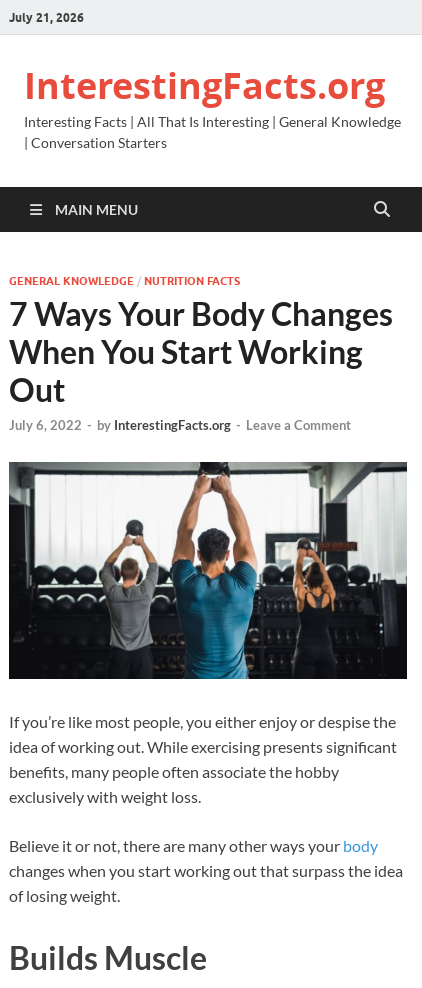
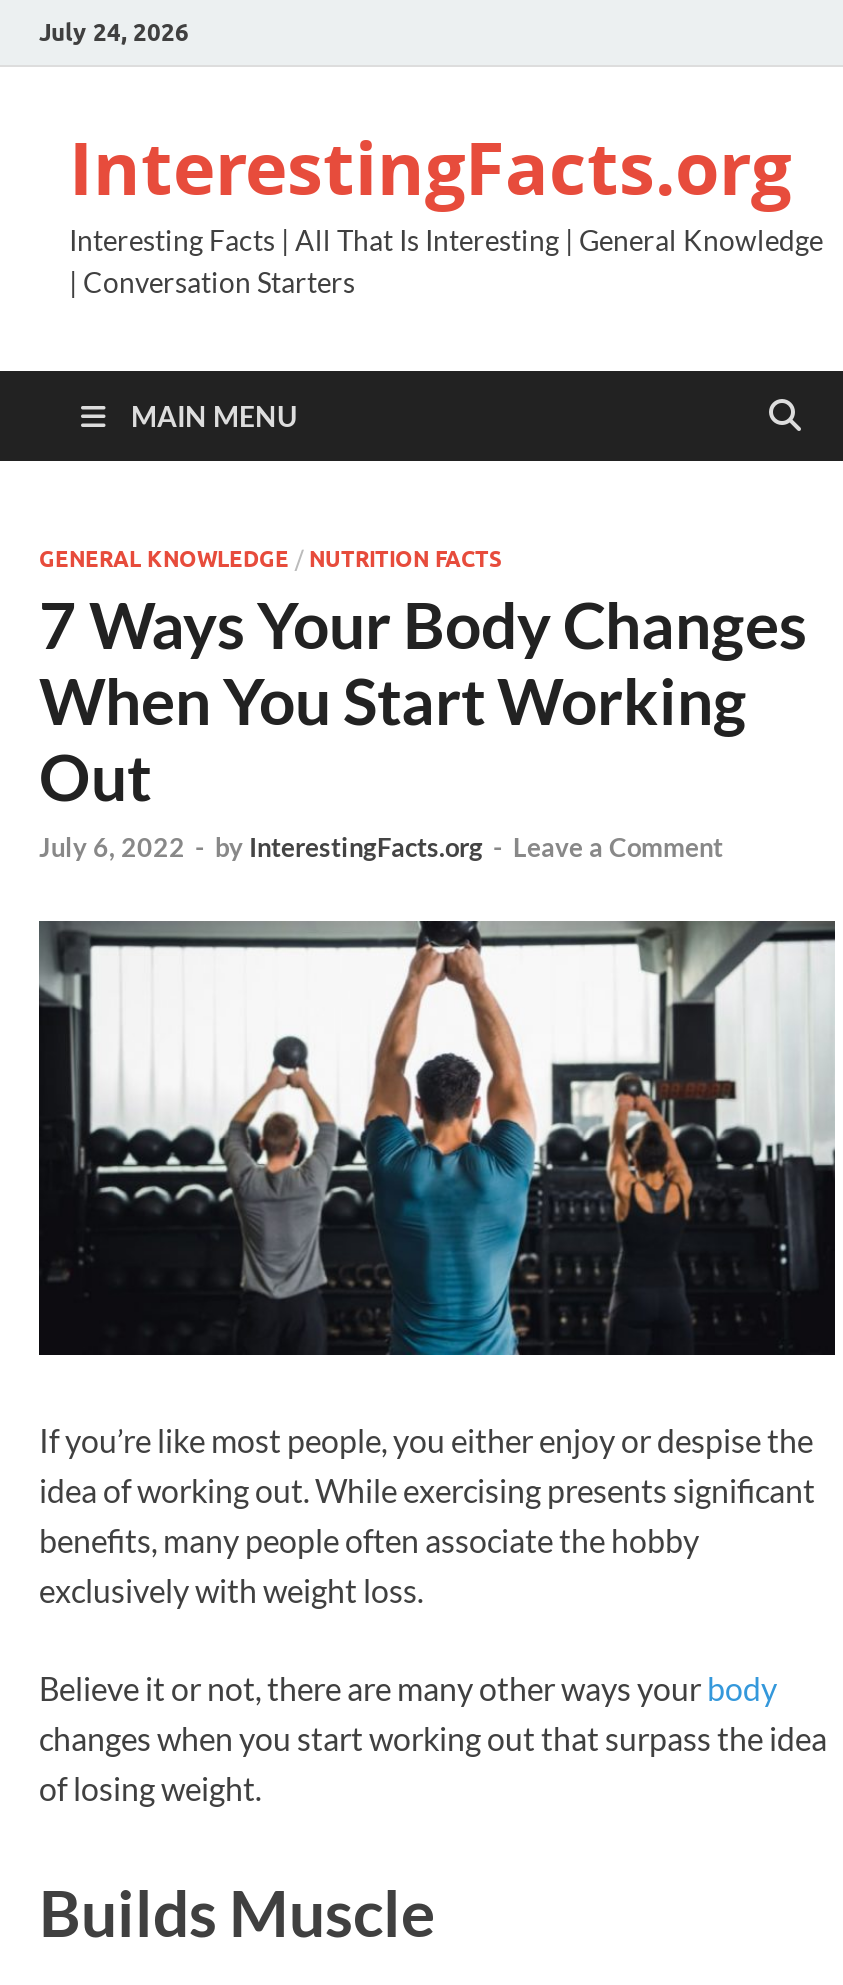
- July 21, 2026
+ July 24, 2026
